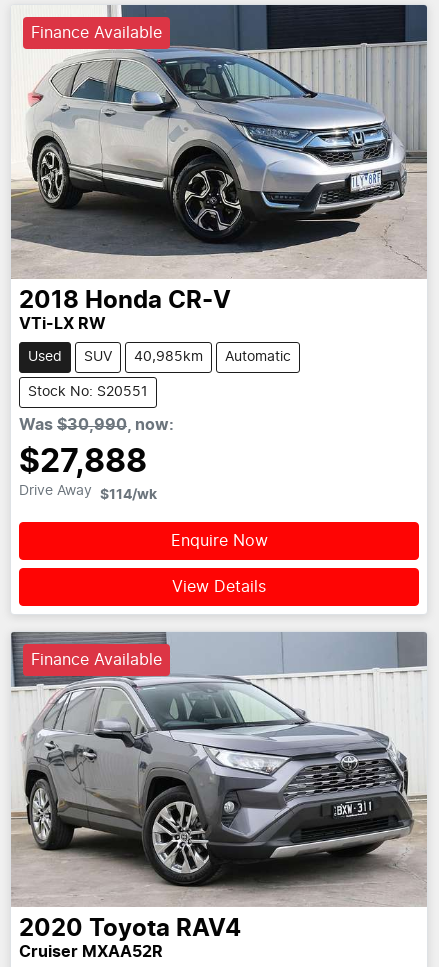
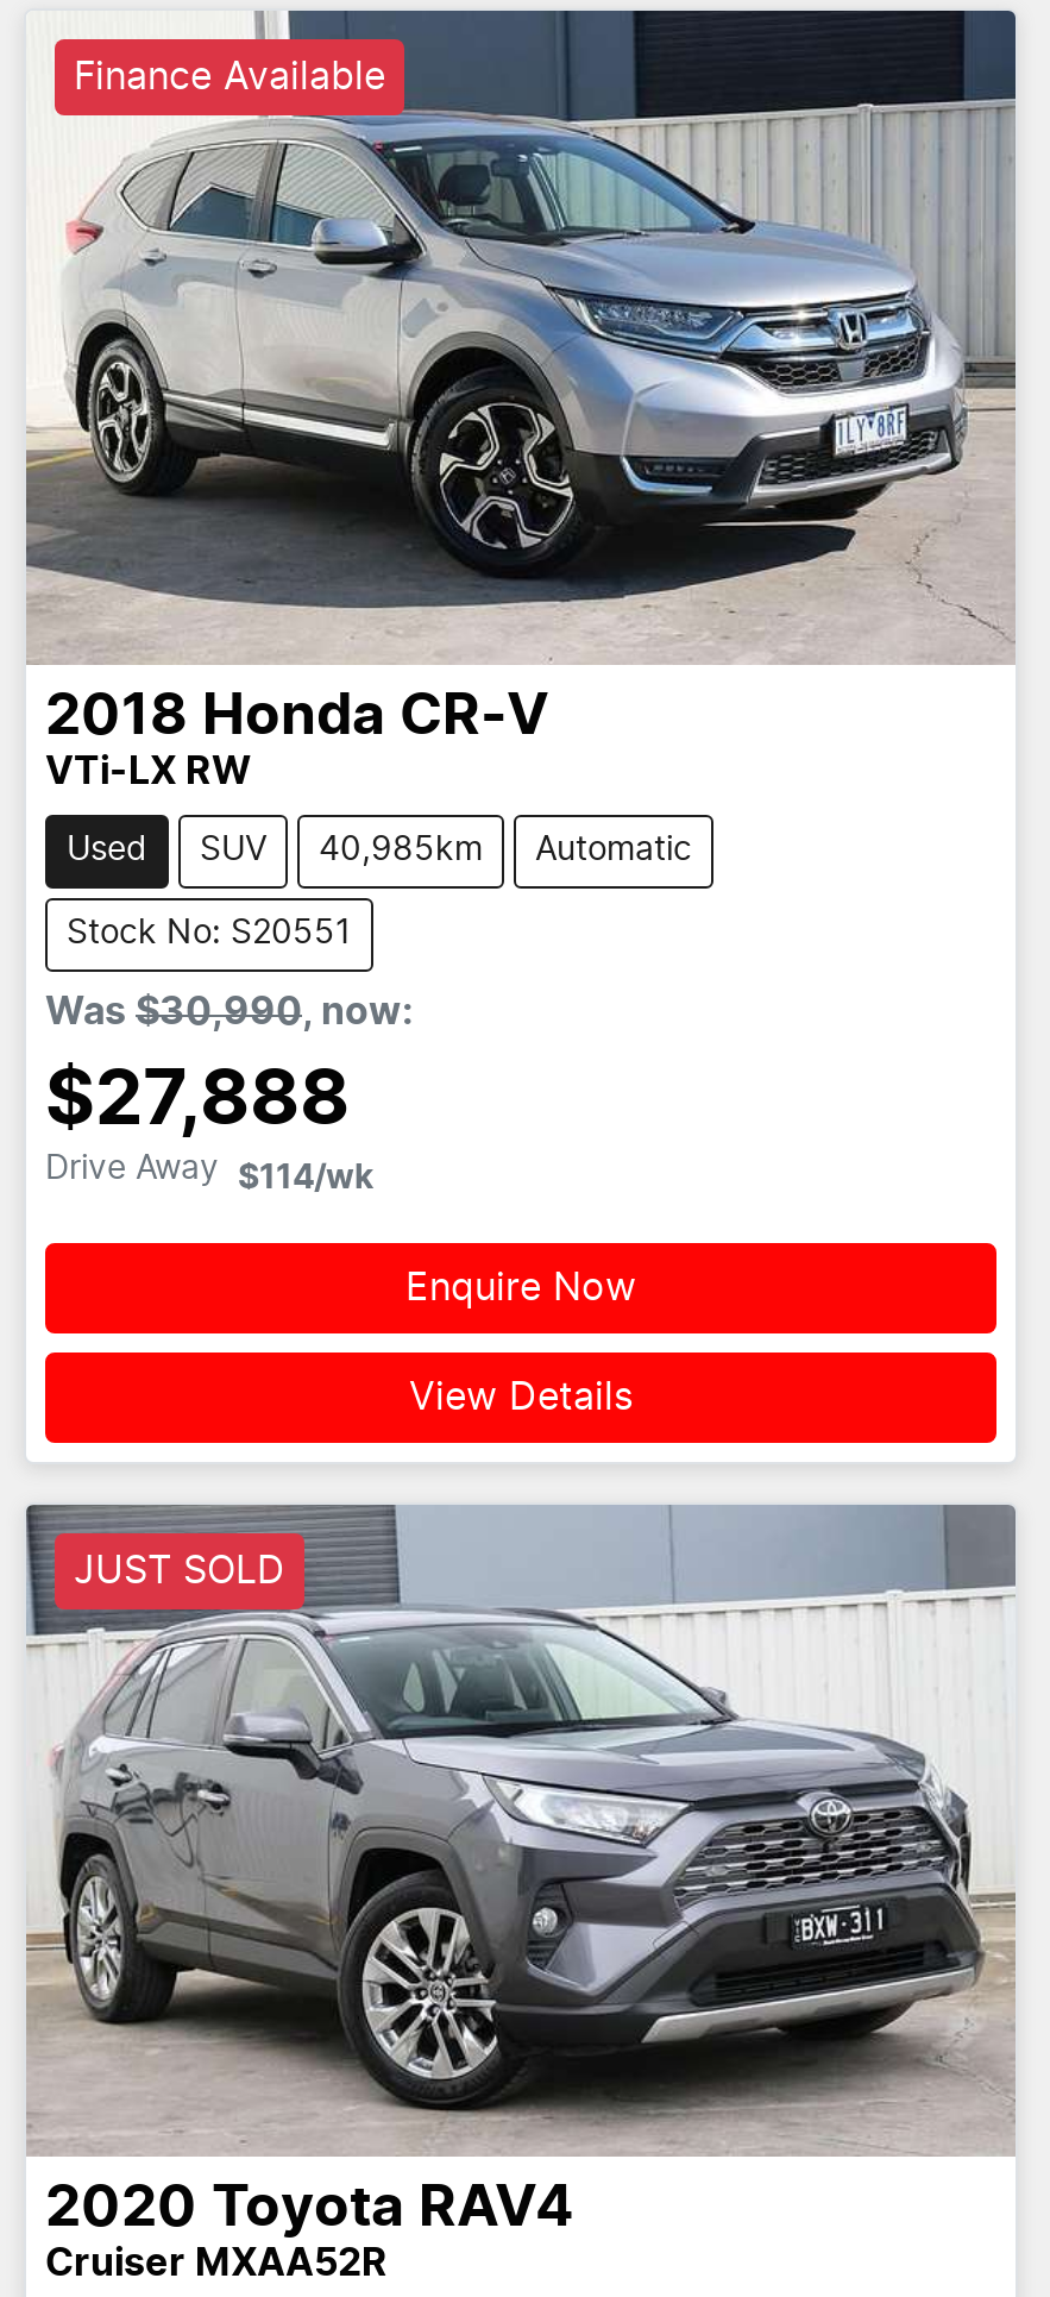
- Finance Available
+ JUST SOLD
